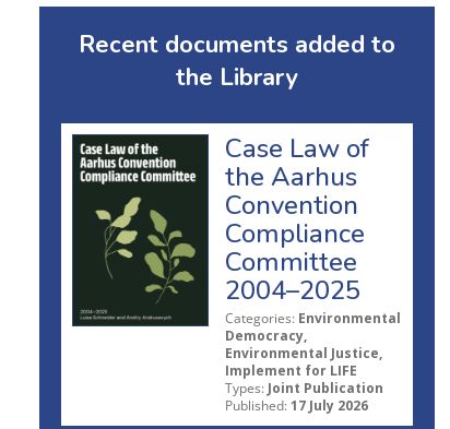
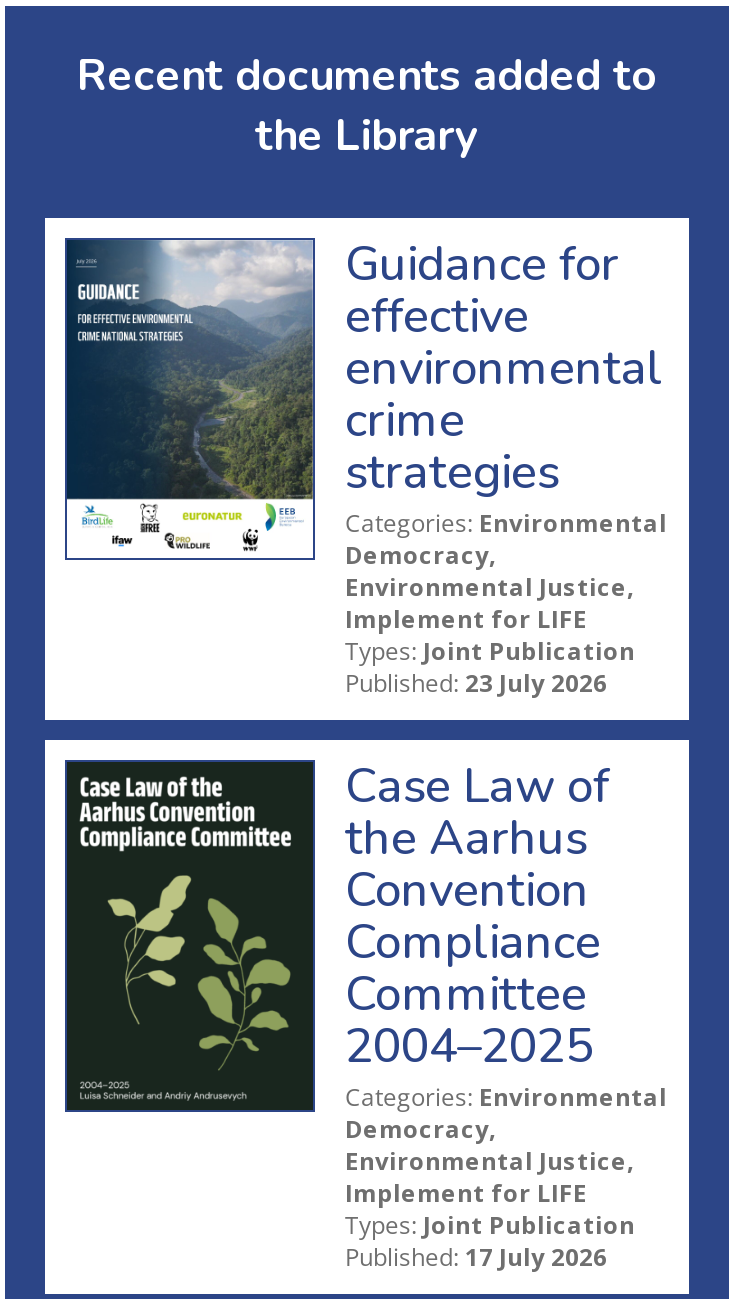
+ [image]
+ Guidance for
+ effective
+ environmental
+ crime
+ strategies
+ Categories: Environmental
+ Democracy,
+ Environmental Justice,
+ Implement for LIFE
+ Types: Joint Publication
+ Published: 23 July 2026
